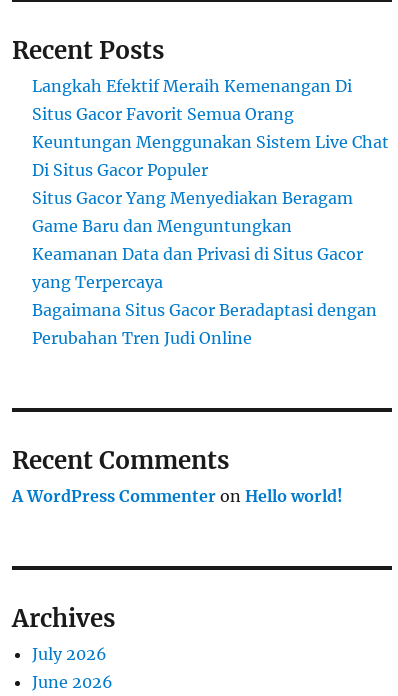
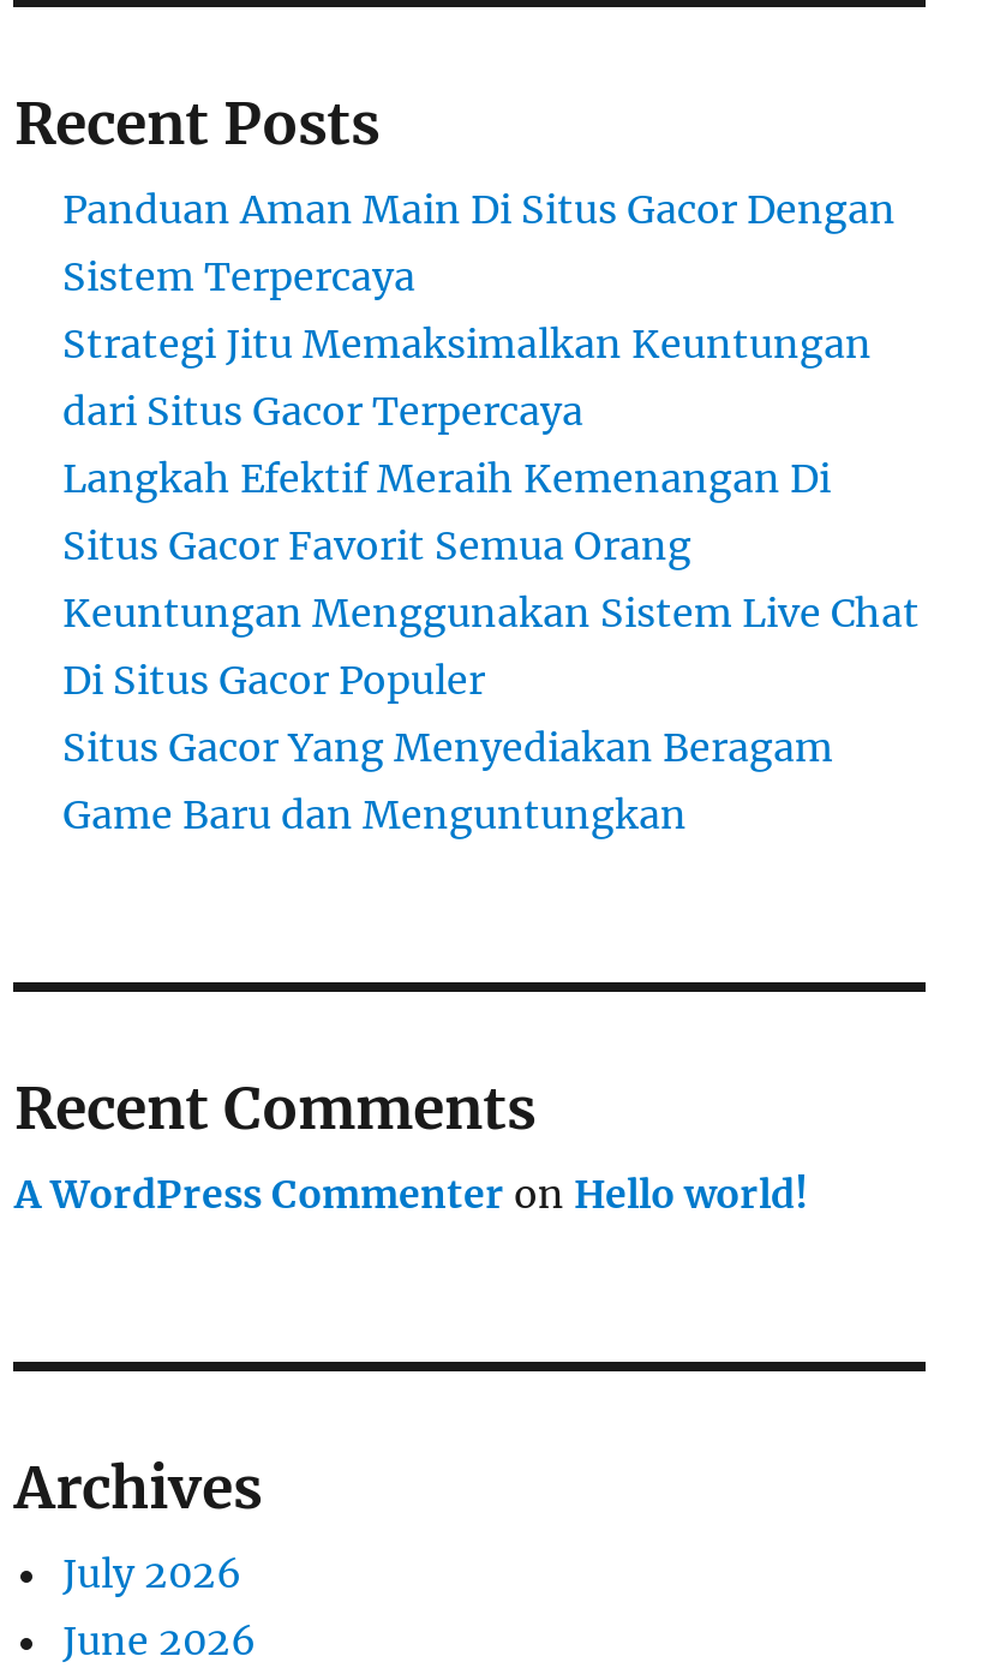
+ Panduan Aman Main Di Situs Gacor Dengan
+ Sistem Terpercaya
+ Strategi Jitu Memaksimalkan Keuntungan
+ dari Situs Gacor Terpercaya

moved down: Langkah Efektif Meraih Kemenangan Di | Situs Gacor Favorit Semua Orang | Keuntungan Menggunakan Sistem Live Chat | Di Situs Gacor Populer | Situs Gacor Yang Menyediakan Beragam | Game Baru dan Menguntungkan

- Keamanan Data dan Privasi di Situs Gacor
- yang Terpercaya
- Bagaimana Situs Gacor Beradaptasi dengan
- Perubahan Tren Judi Online
